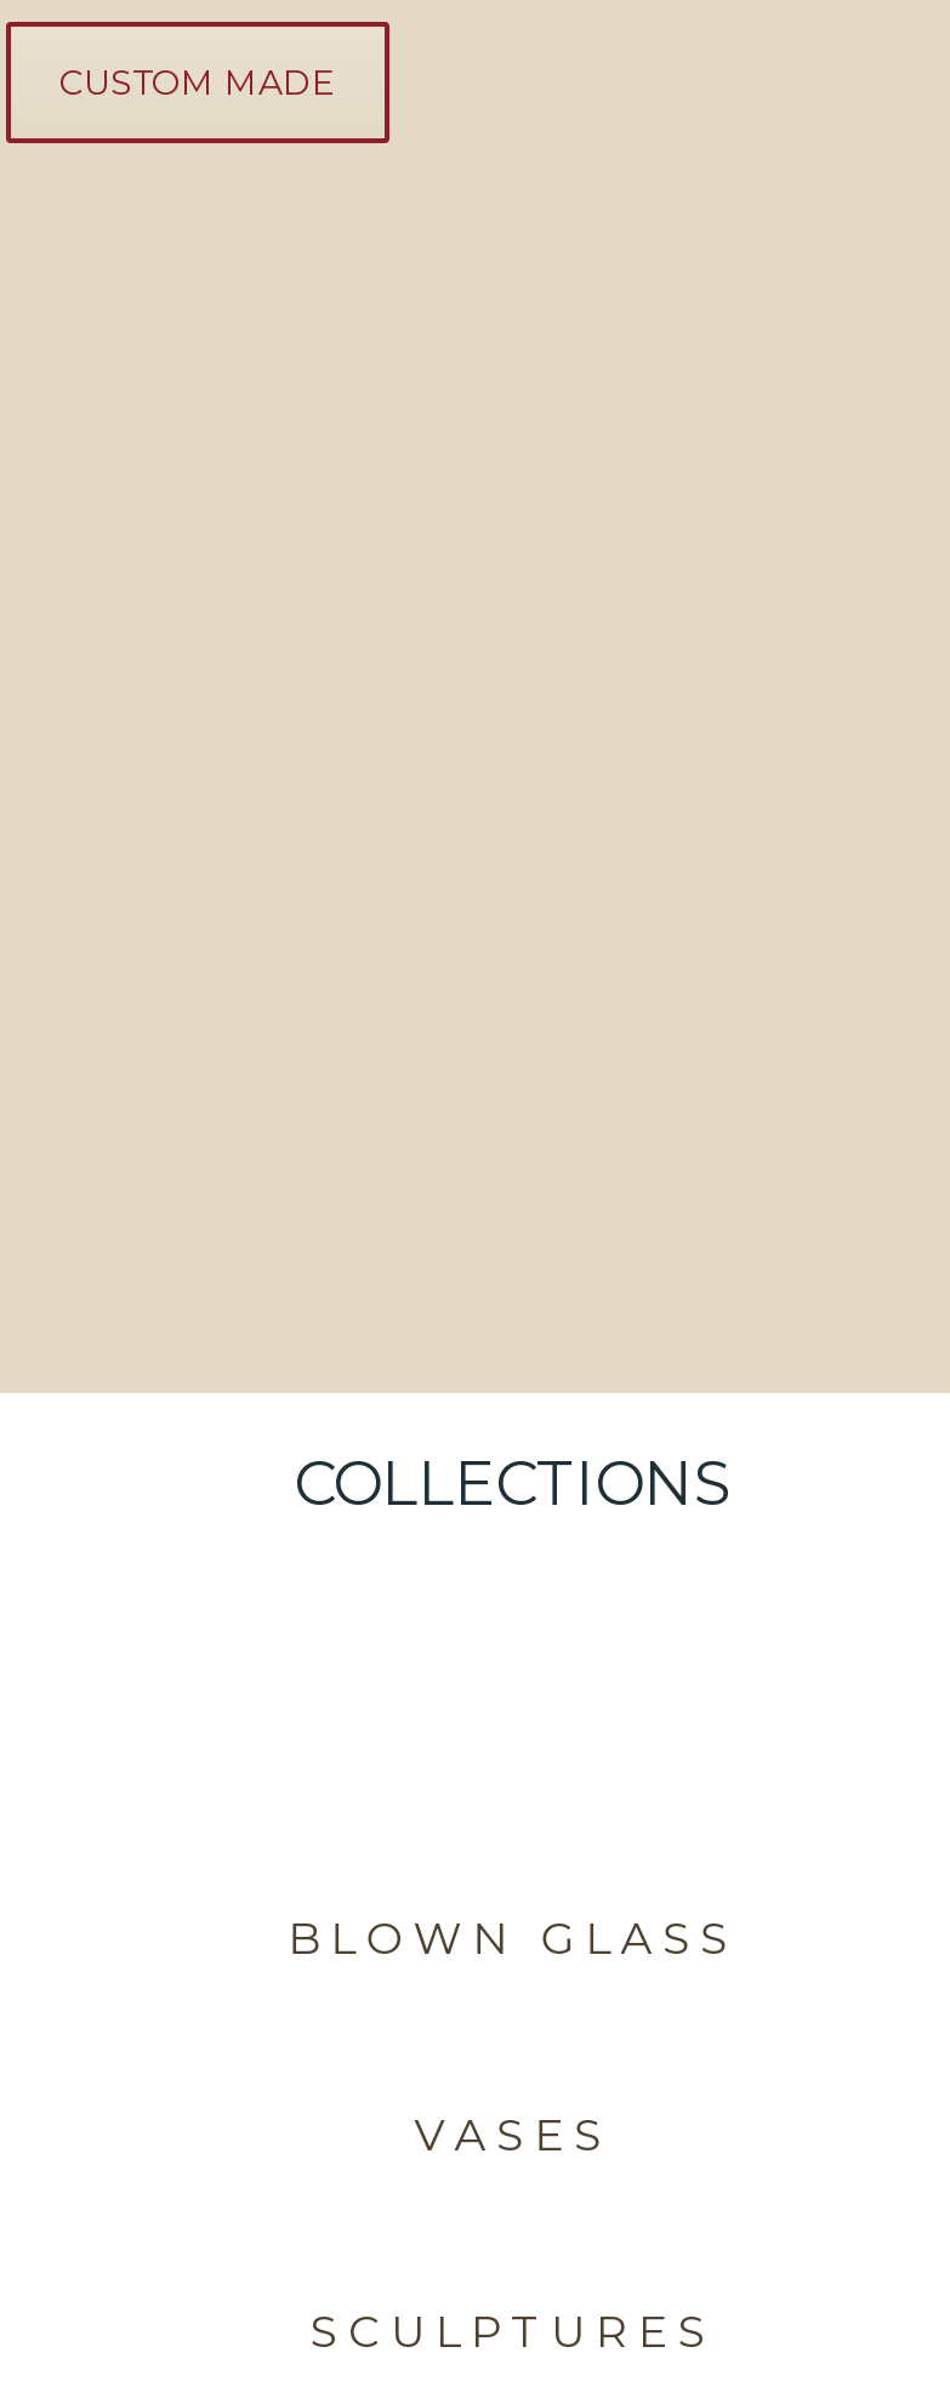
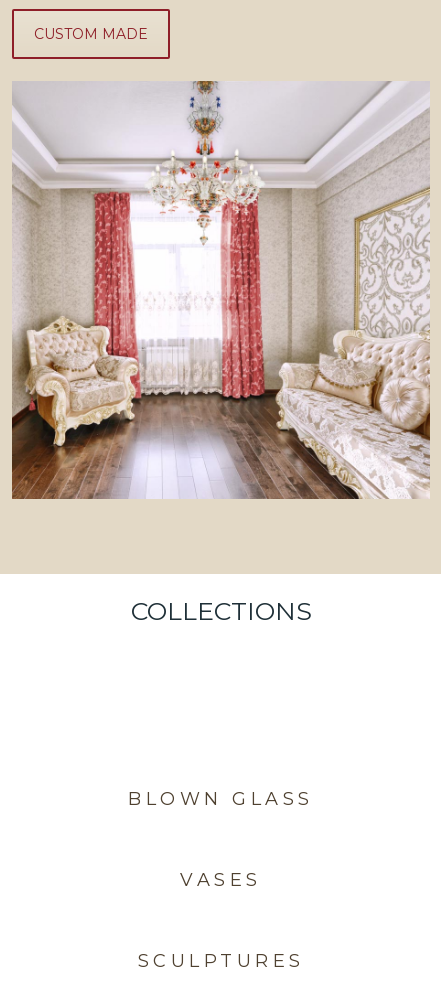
+ [image]
